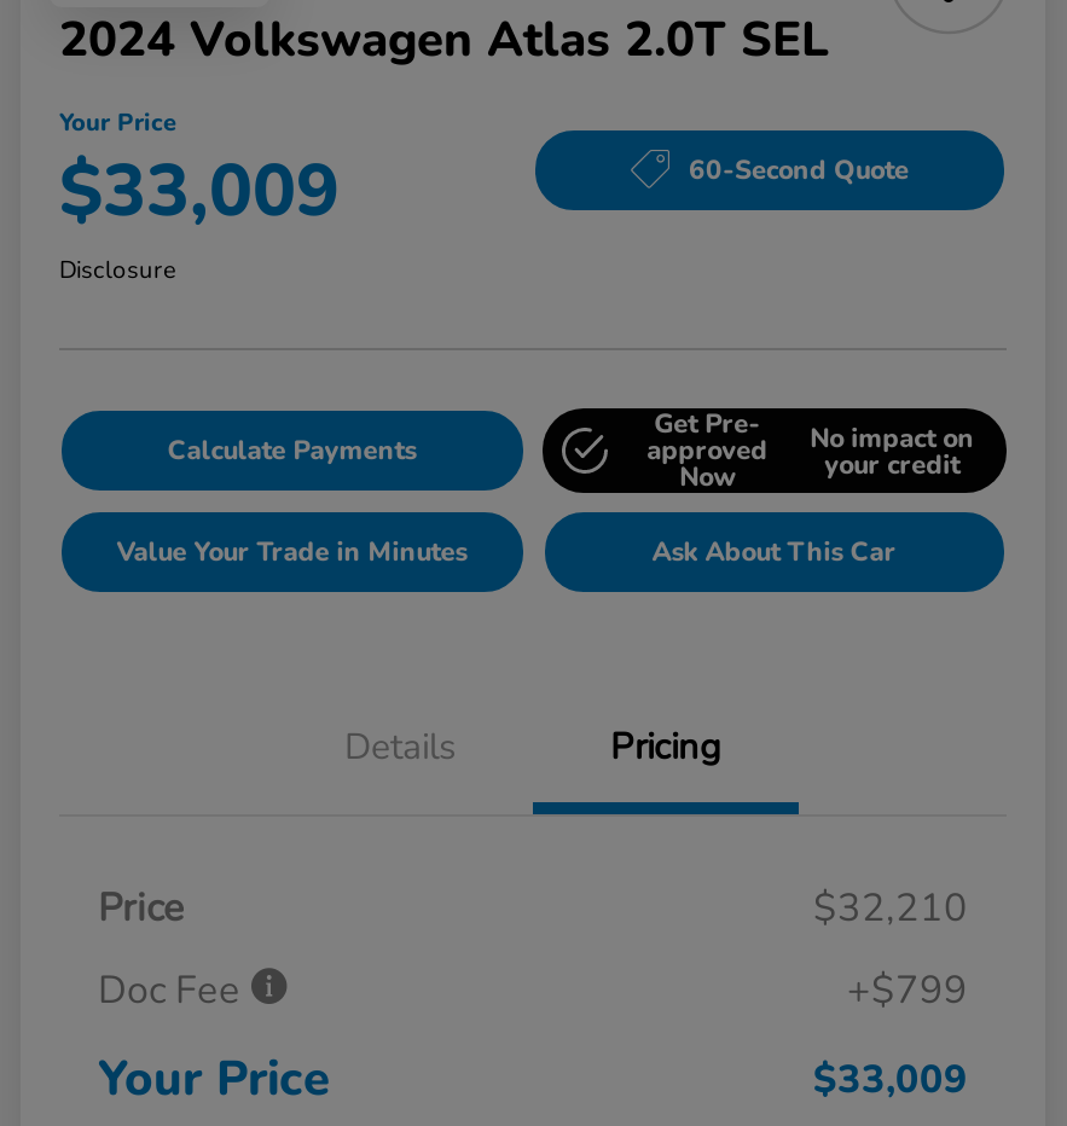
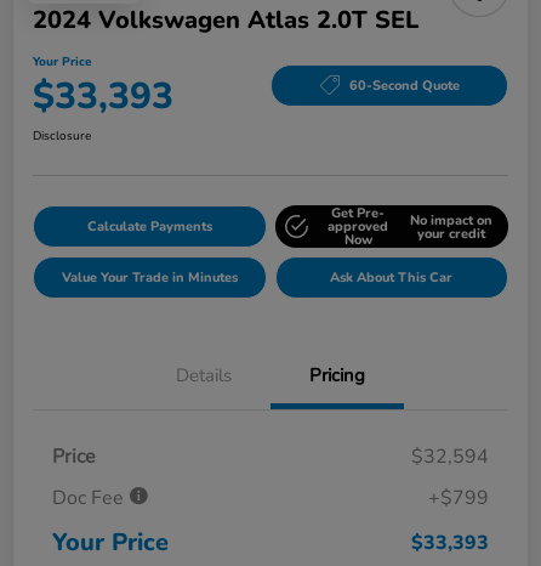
- $33,009
+ $33,393

- $32,210
+ $32,594

- $33,009
+ $33,393
